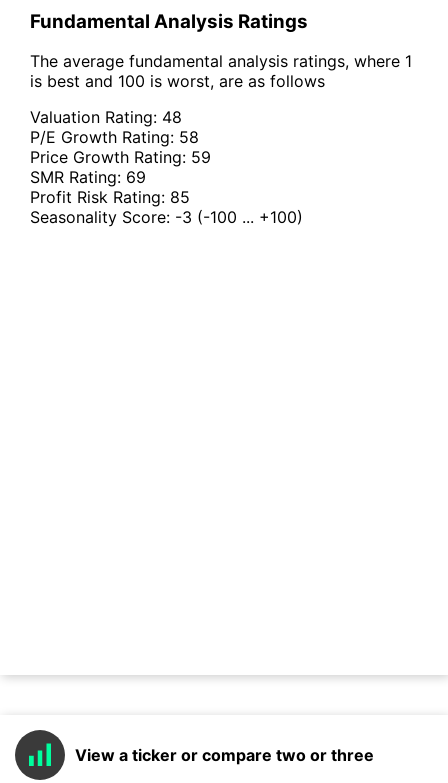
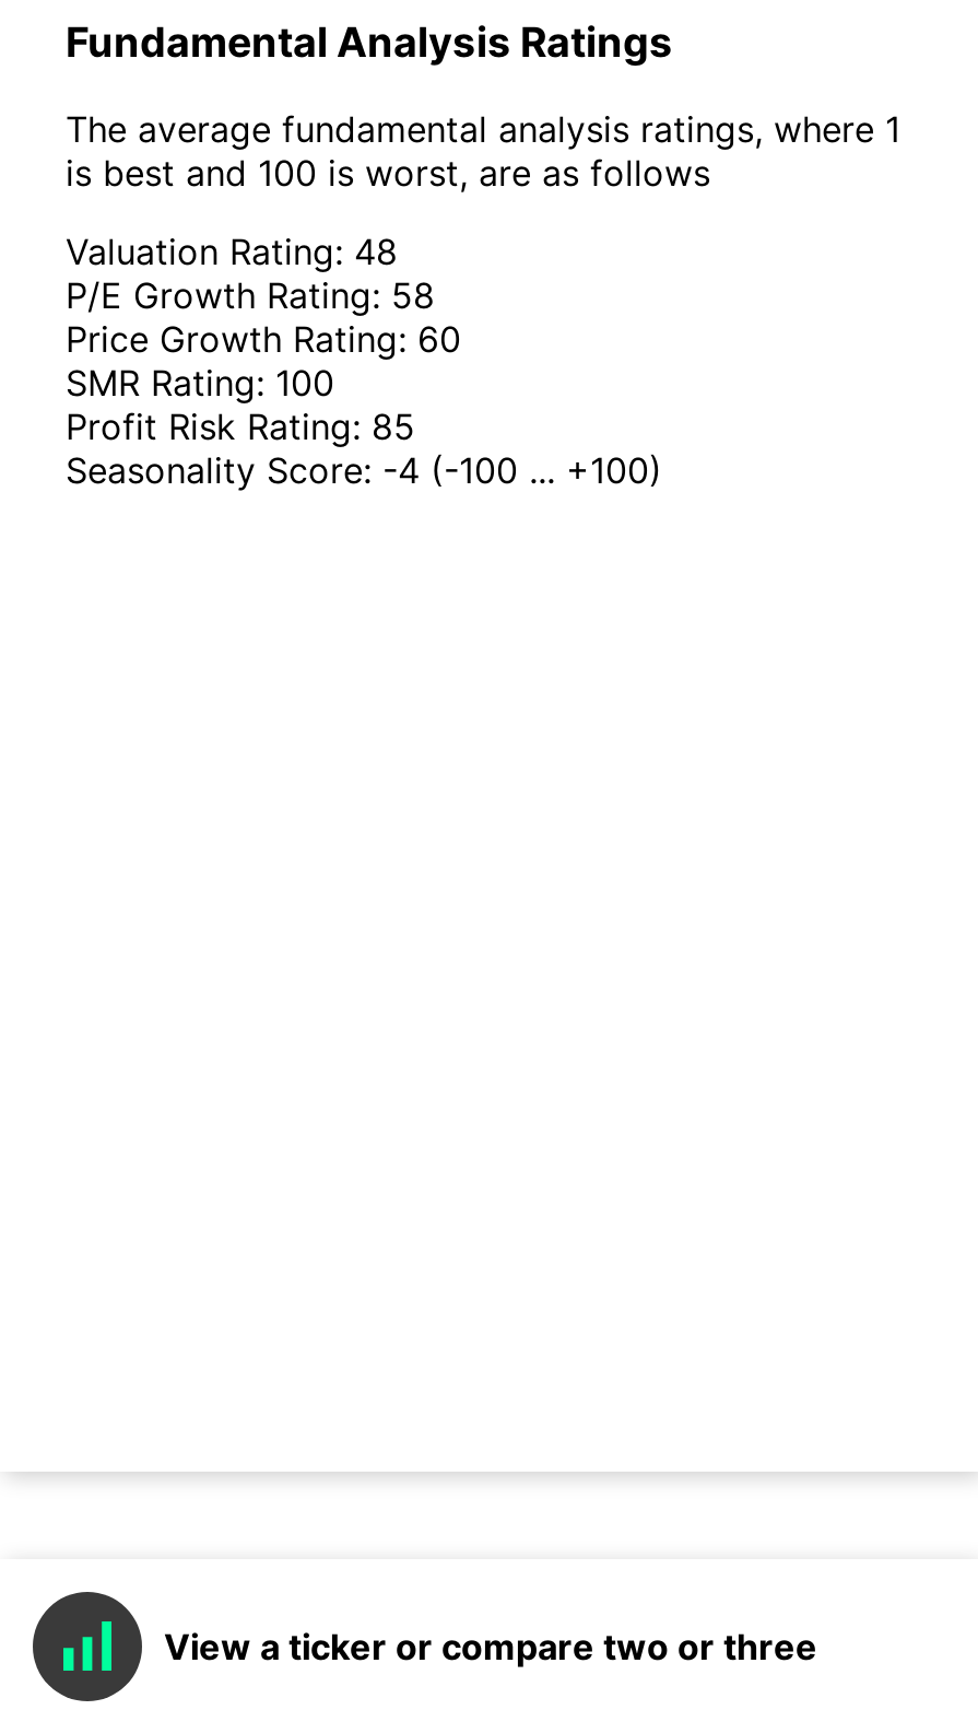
- Price Growth Rating: 59
+ Price Growth Rating: 60

- SMR Rating: 69
+ SMR Rating: 100

- Seasonality Score: -3 (-100 ... +100)
+ Seasonality Score: -4 (-100 ... +100)
